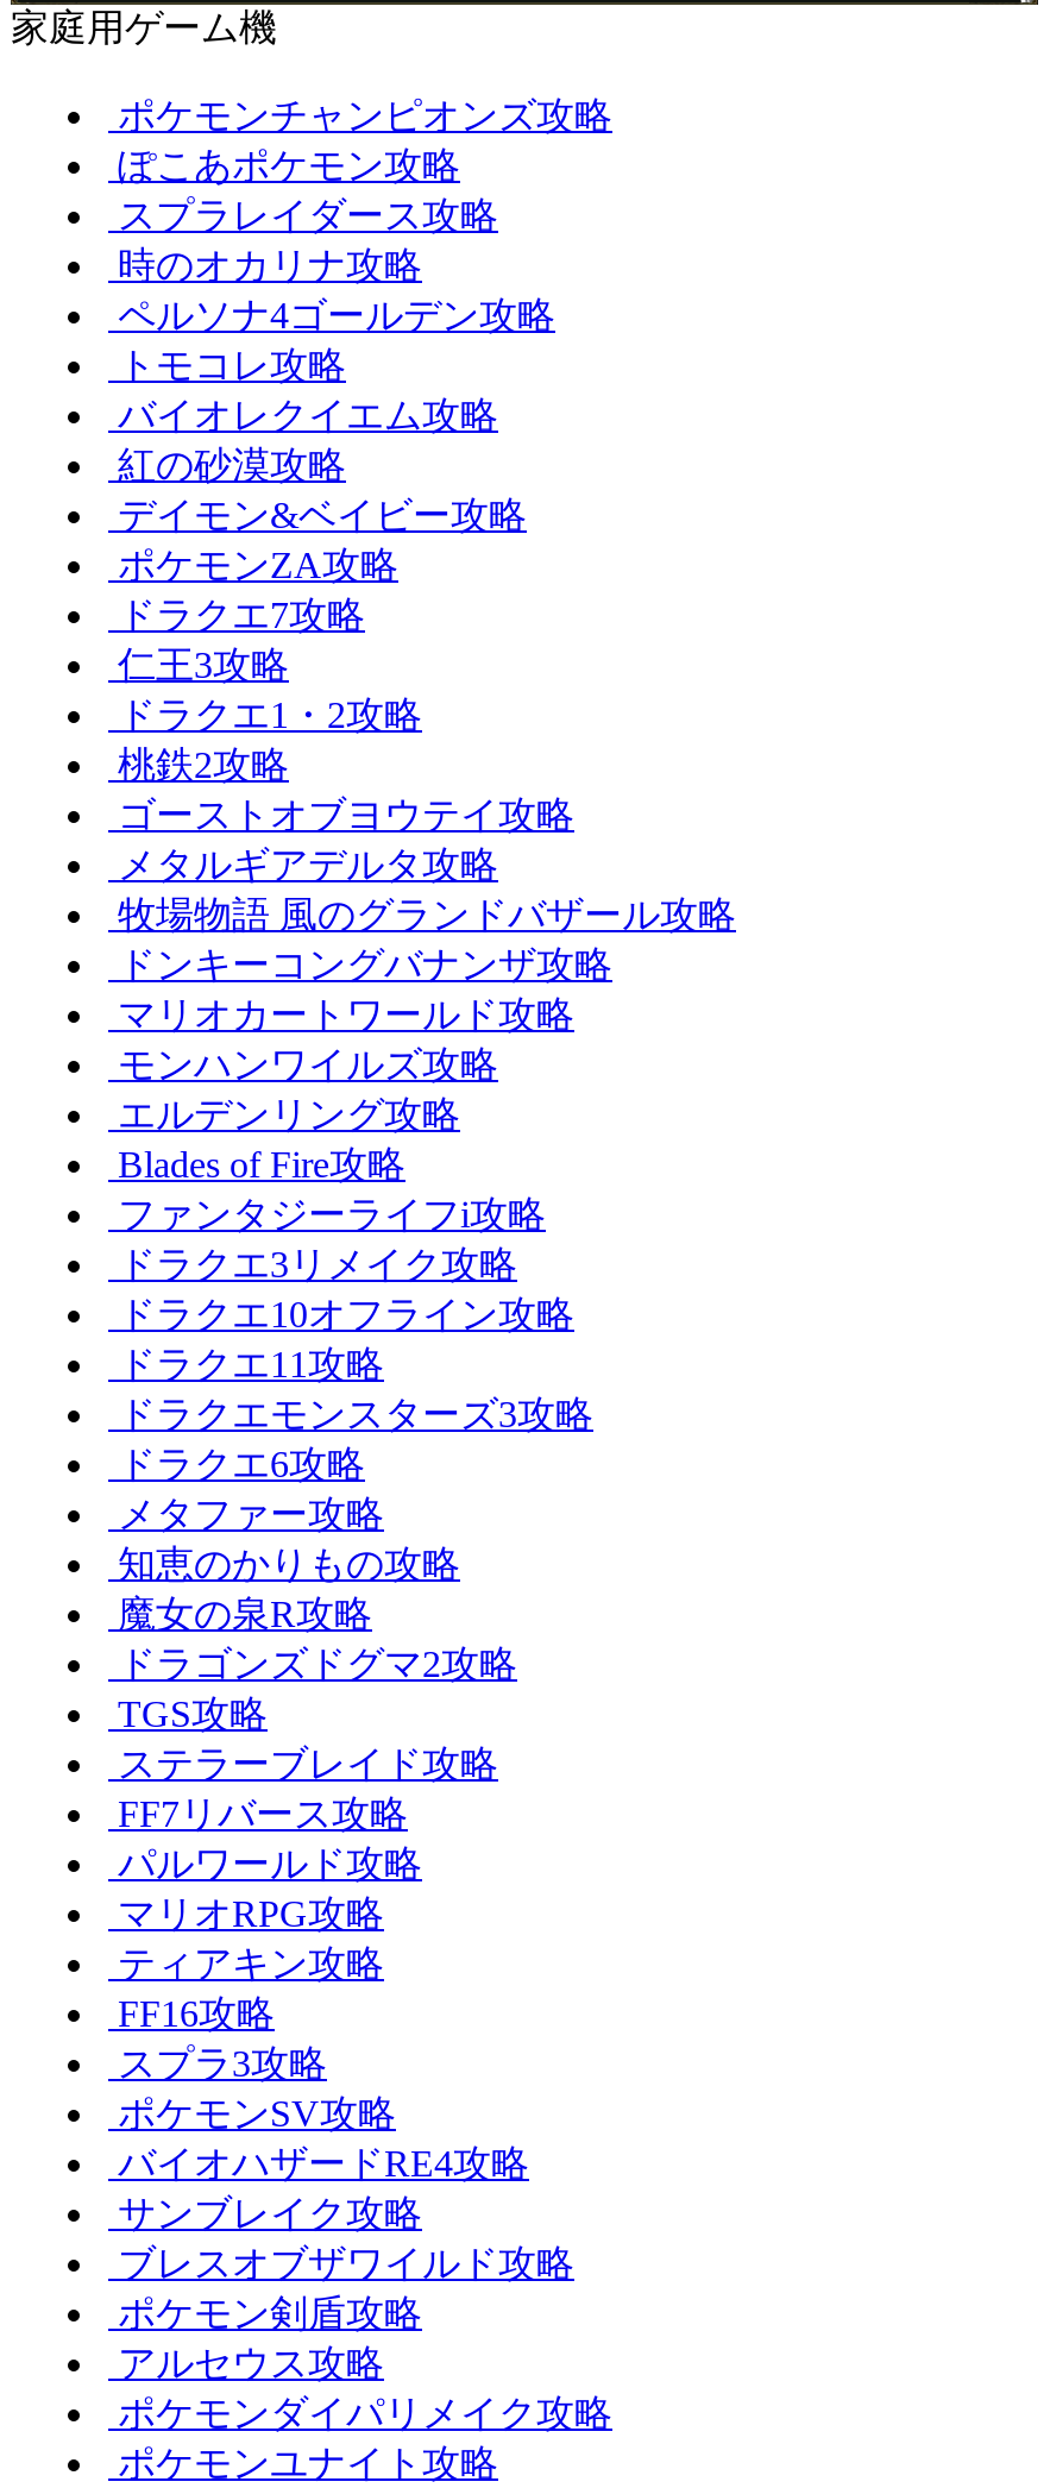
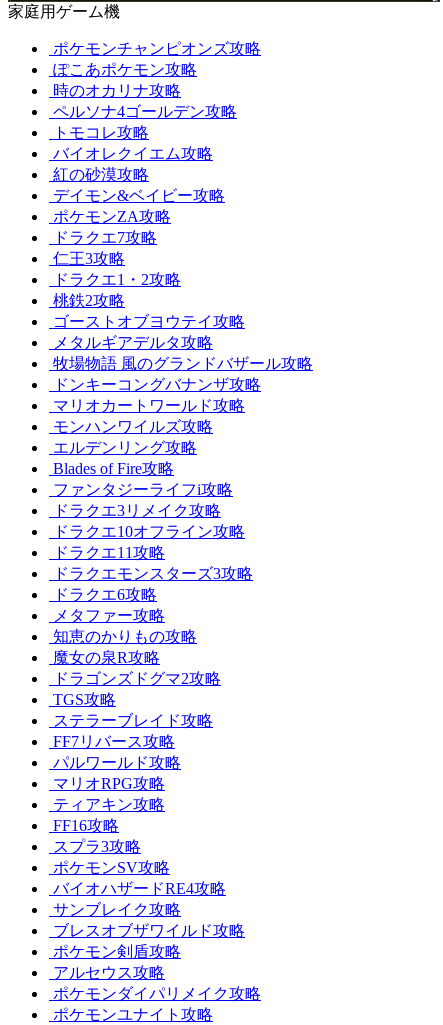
- スプラレイダース攻略
